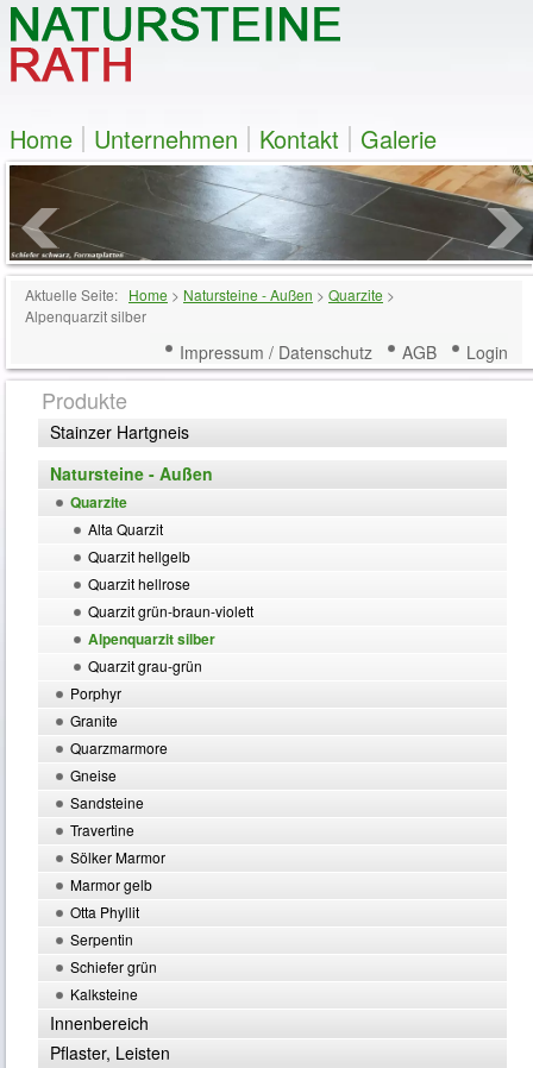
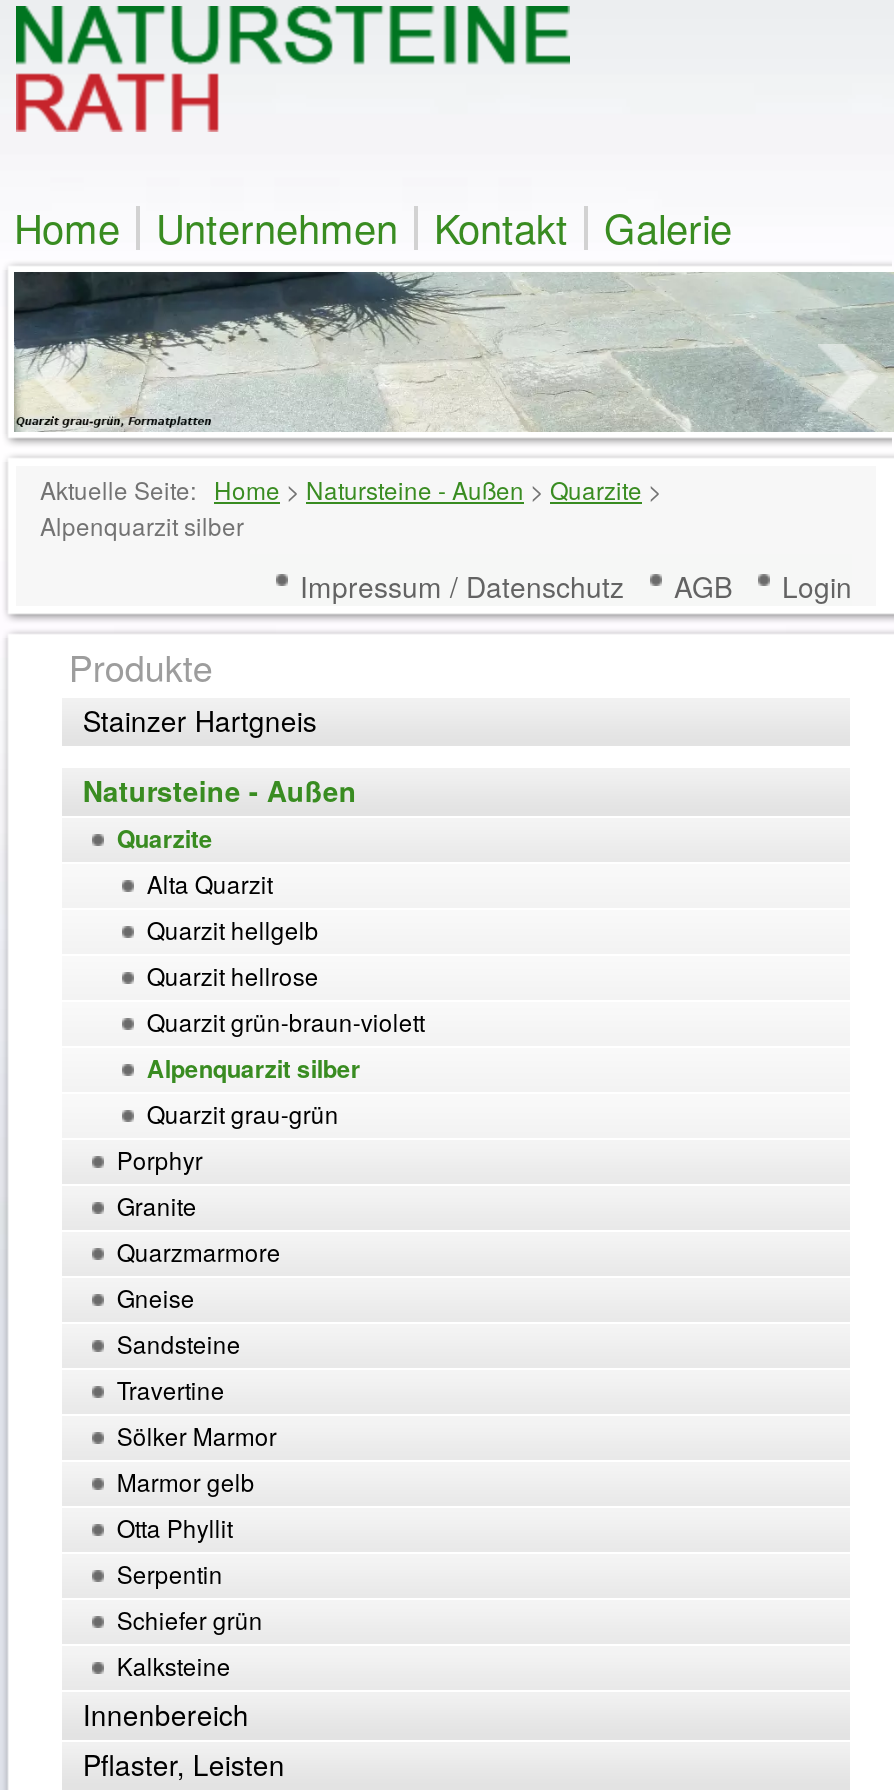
- [image]
+ [image]
